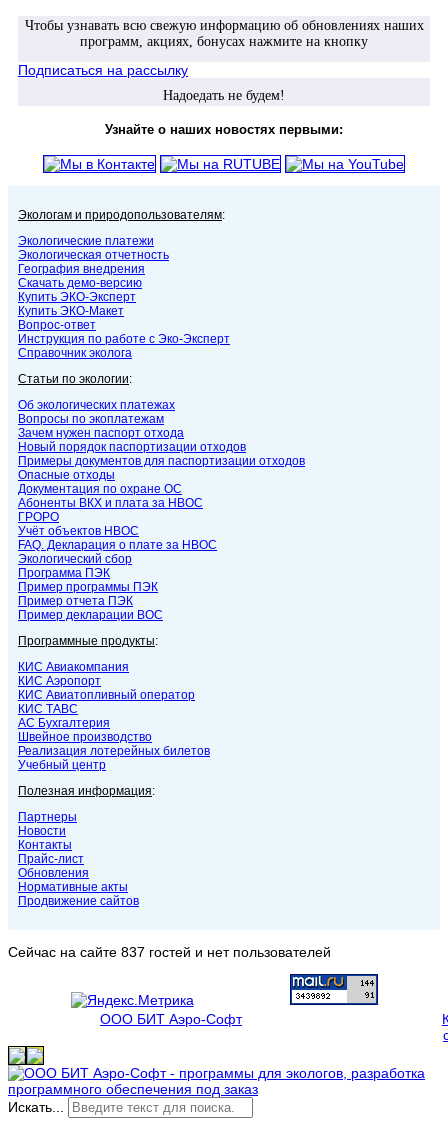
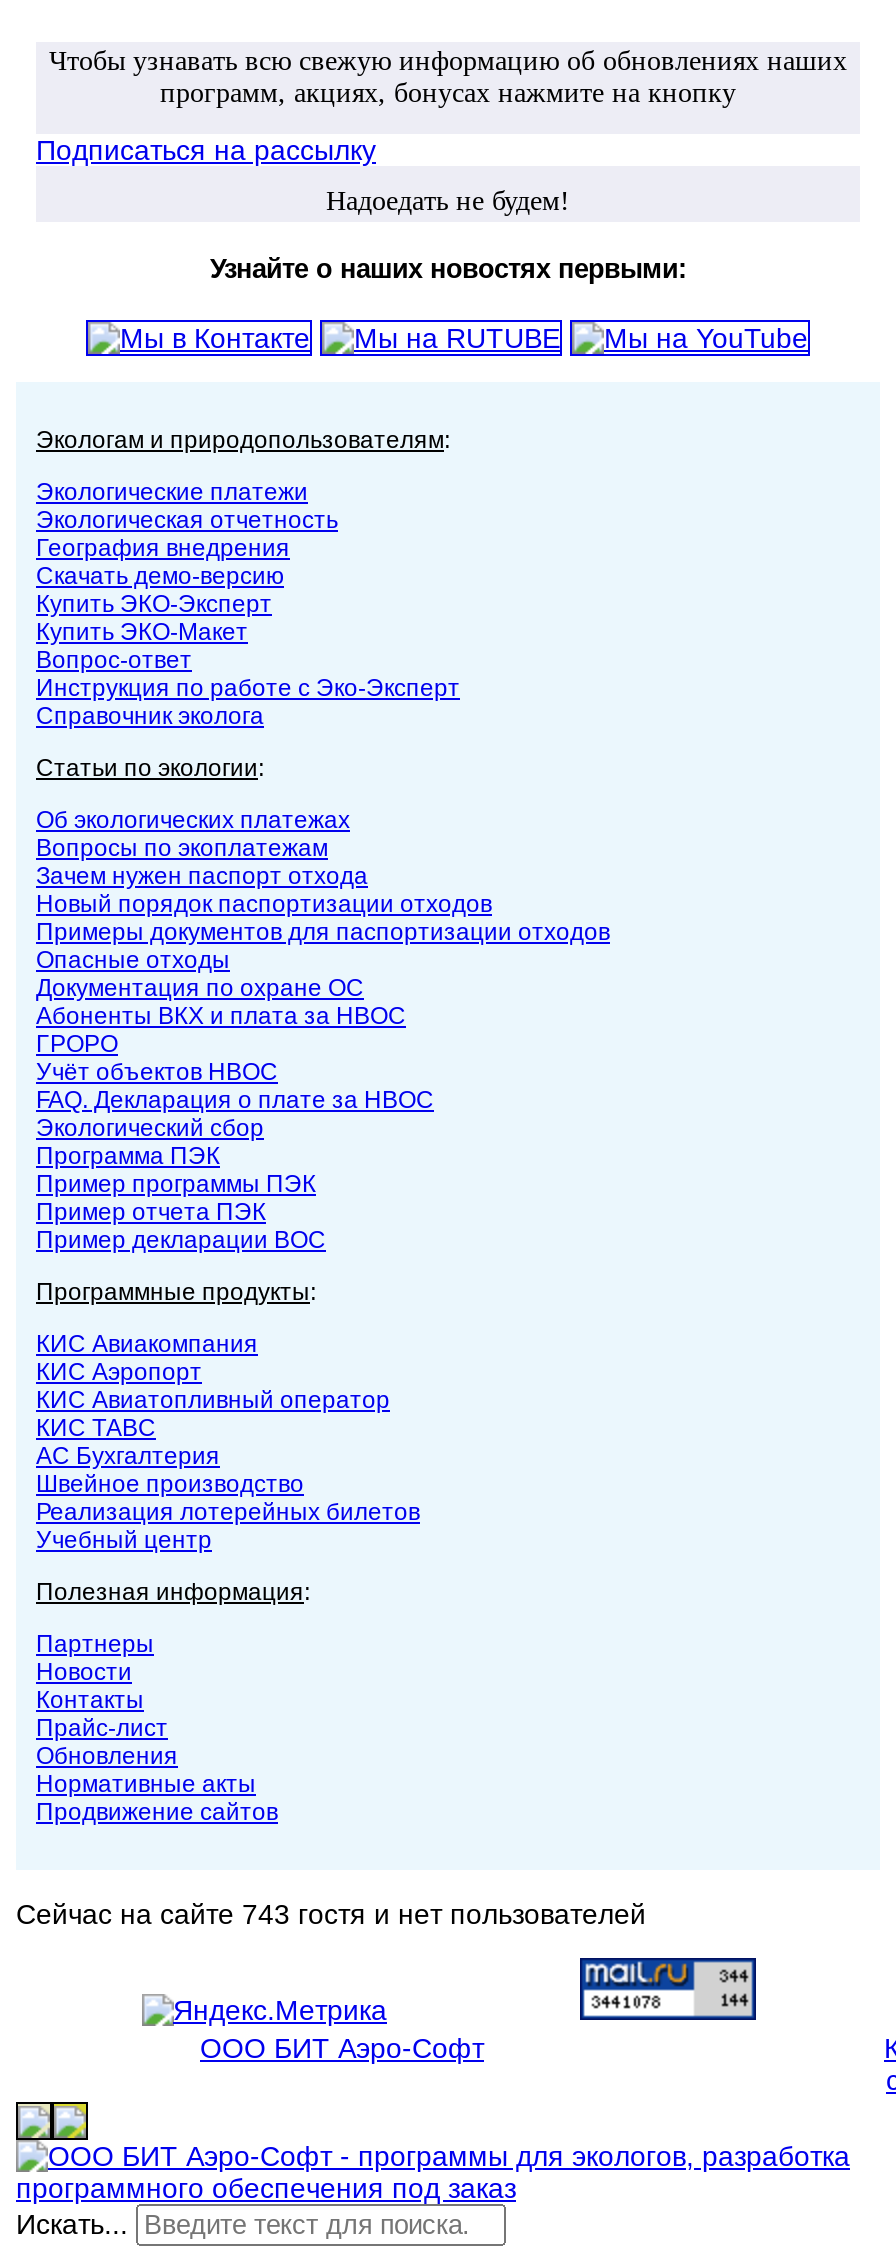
- Сейчас на сайте 837 гостей и нет пользователей
+ Сейчас на сайте 743 гостя и нет пользователей
